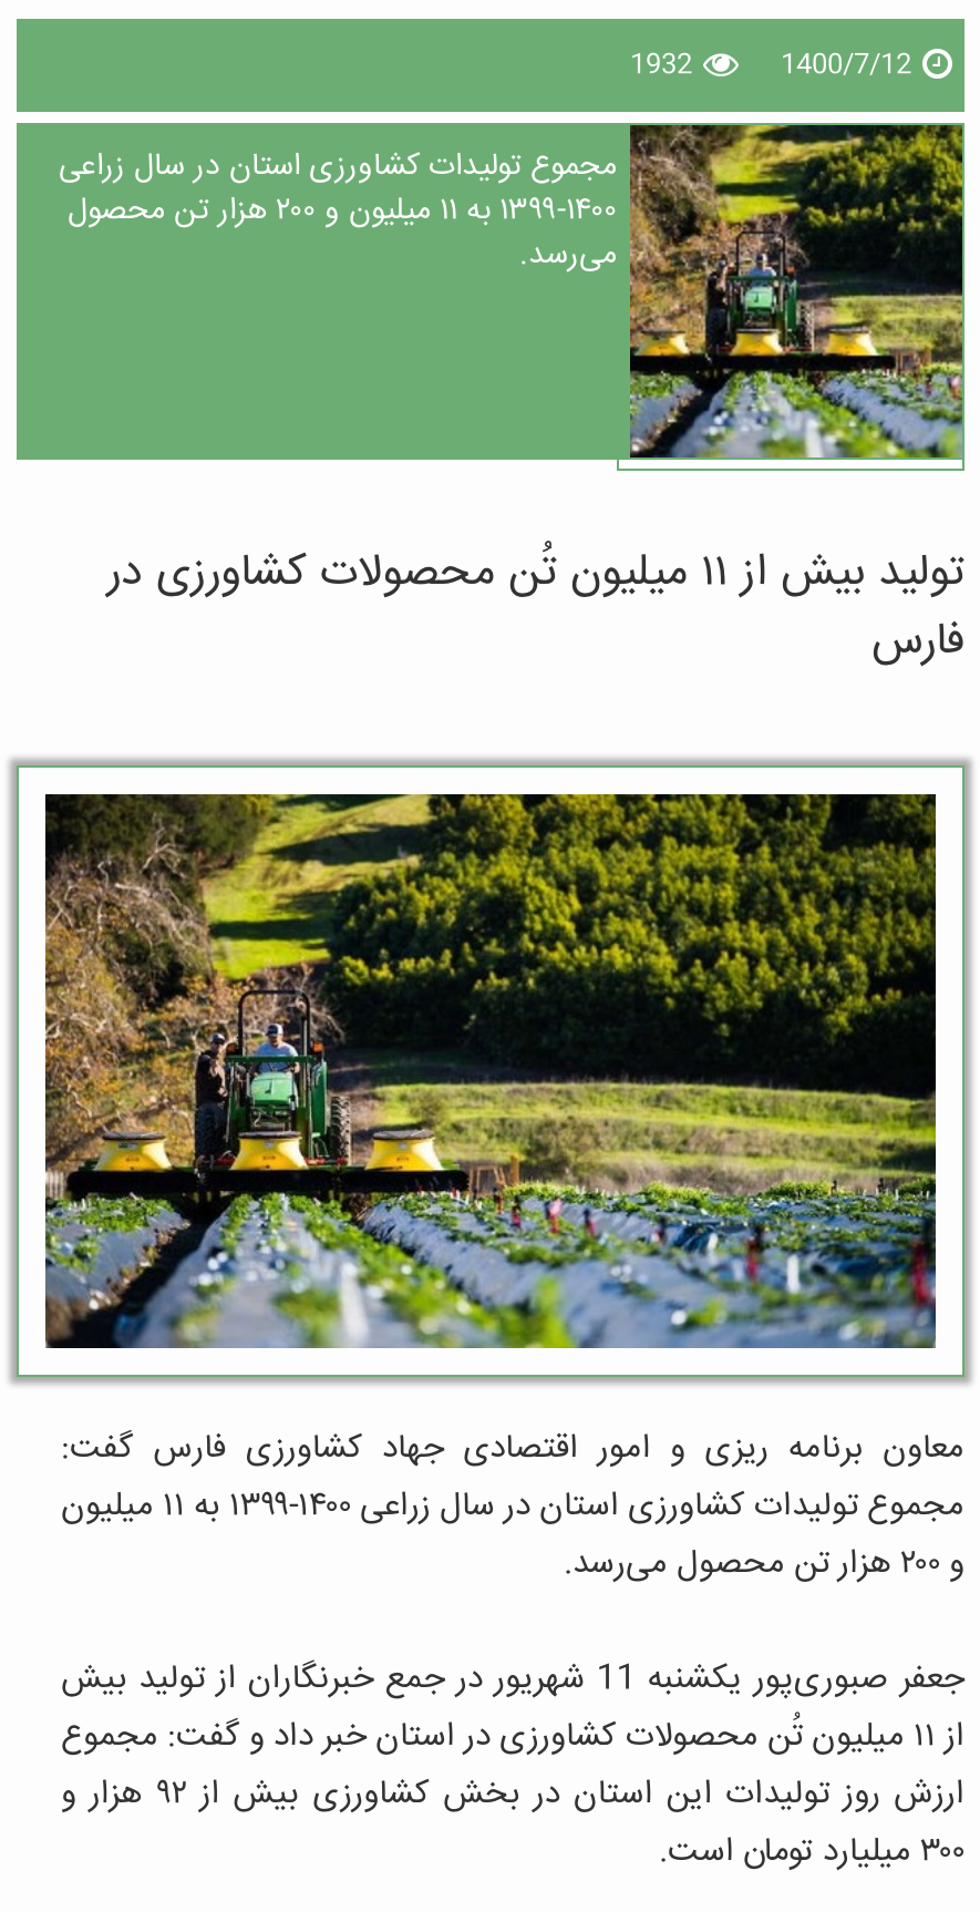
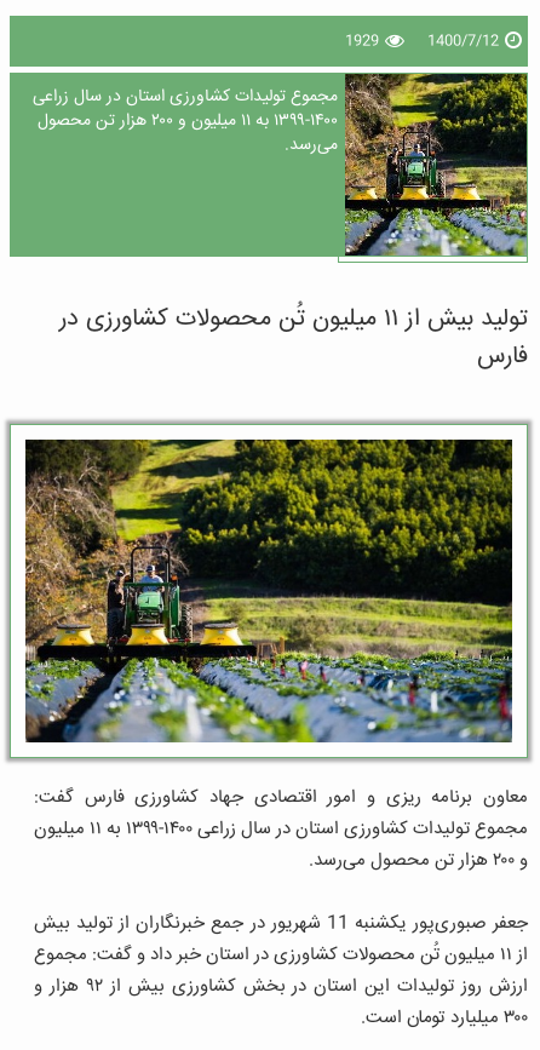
- 1932
+ 1929
